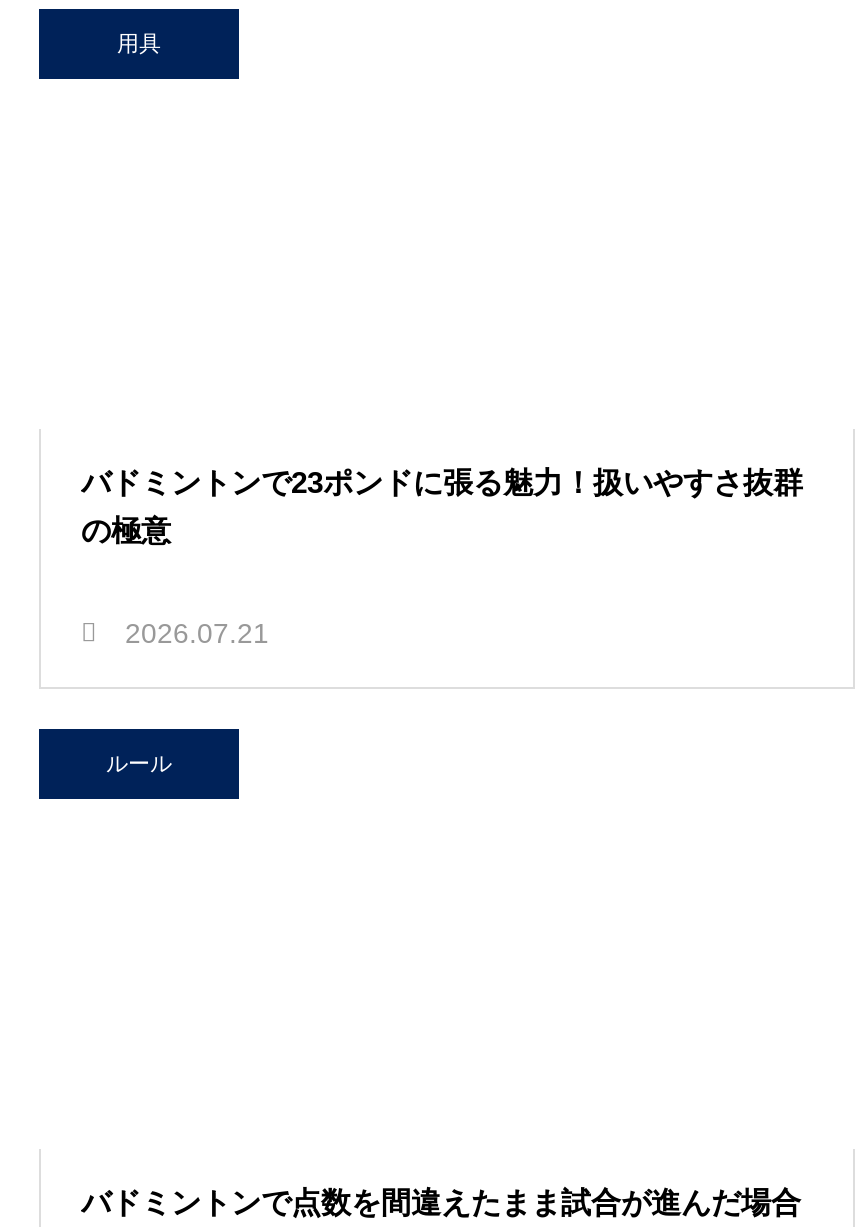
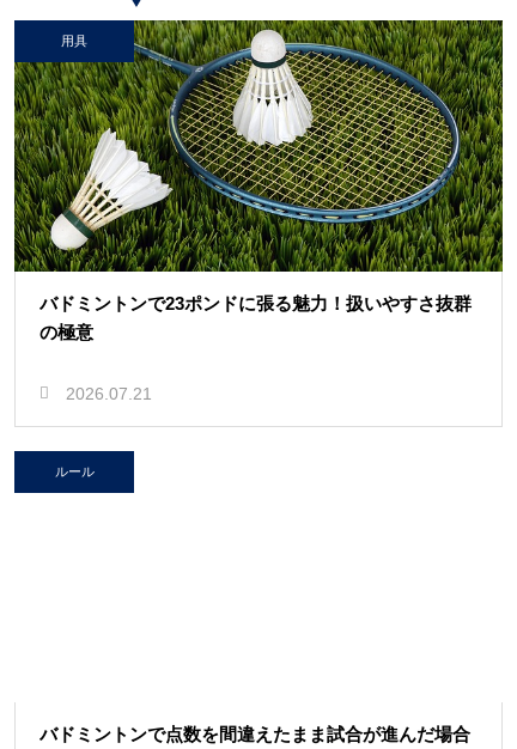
+ [image]
